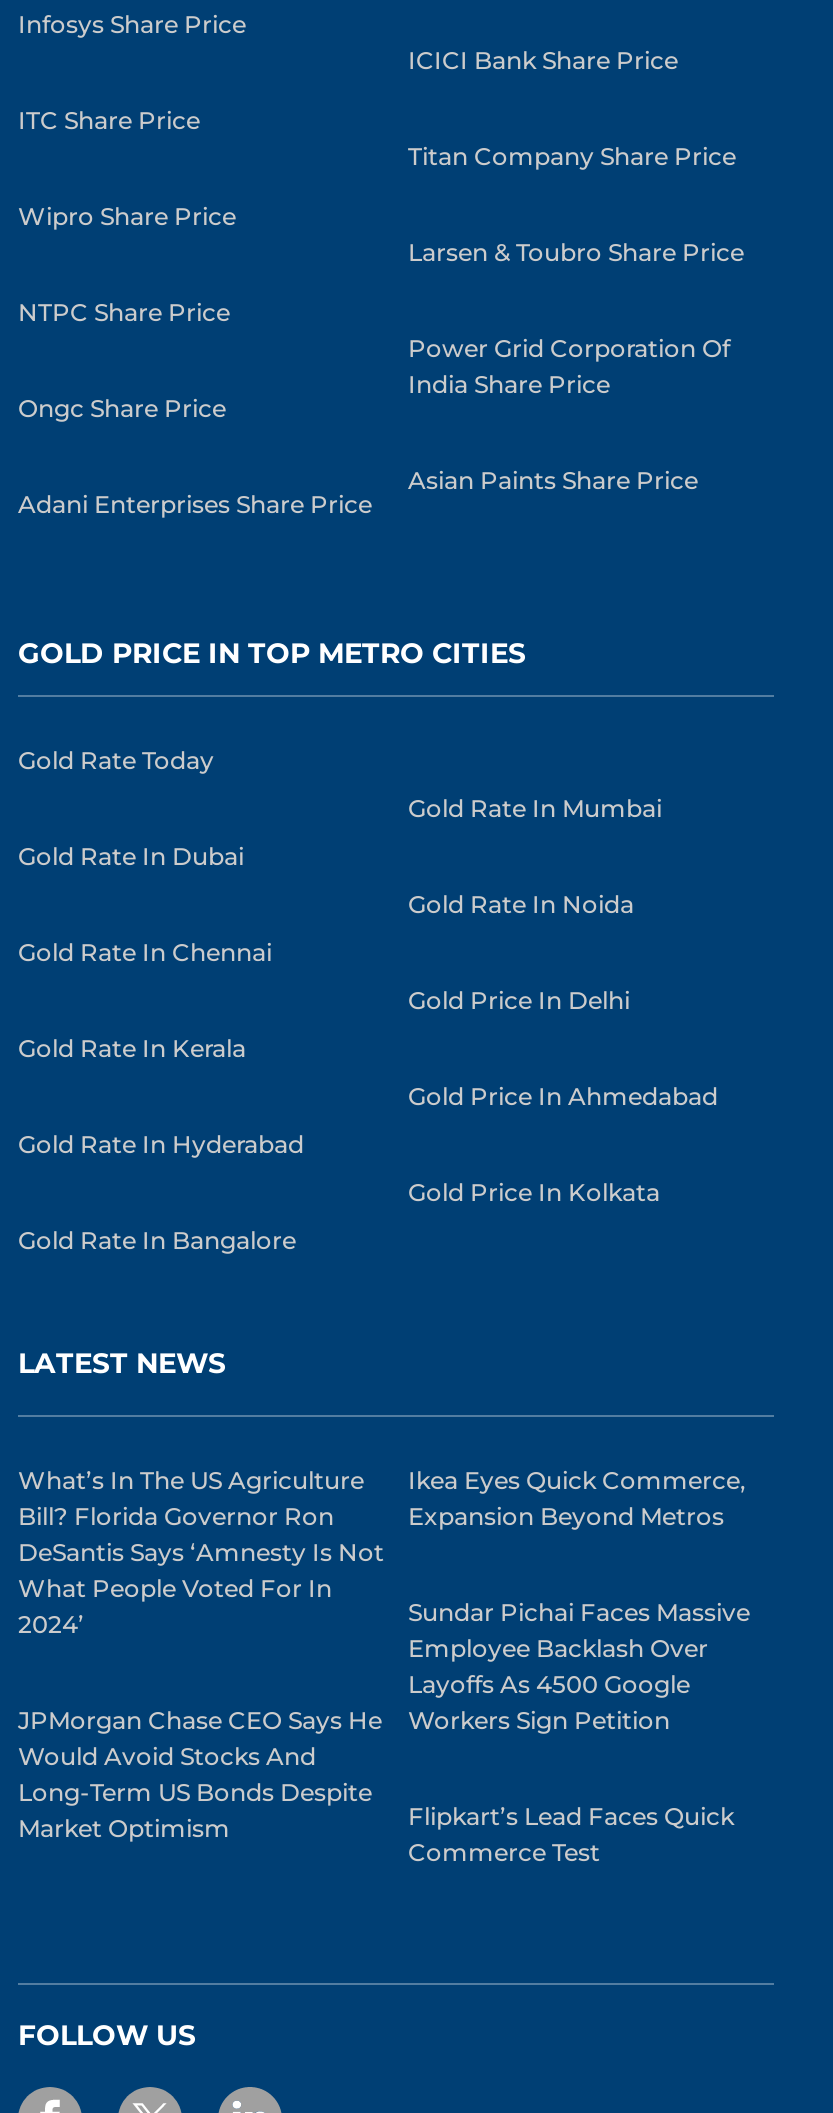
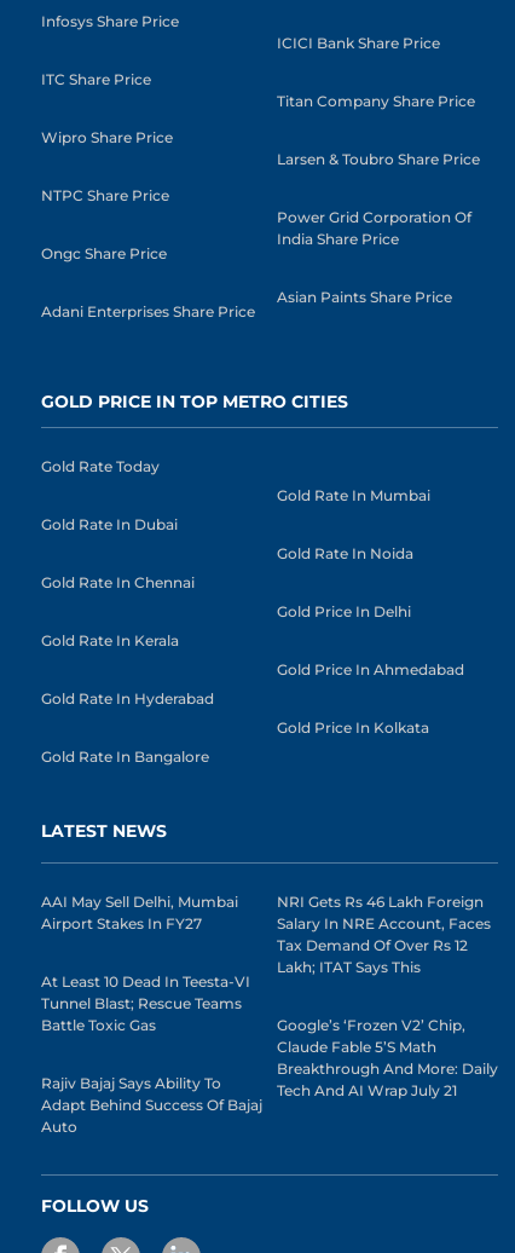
- What’s In The US Agriculture
- Bill? Florida Governor Ron
- DeSantis Says ‘Amnesty Is Not
- What People Voted For In
- 2024’
+ AAI May Sell Delhi, Mumbai
+ Airport Stakes In FY27

- Ikea Eyes Quick Commerce,
- Expansion Beyond Metros
+ Rajiv Bajaj Says Ability To
+ Adapt Behind Success Of Bajaj
+ Auto

- Sundar Pichai Faces Massive
- Employee Backlash Over
- Layoffs As 4500 Google
- Workers Sign Petition
+ NRI Gets Rs 46 Lakh Foreign
+ Salary In NRE Account, Faces
+ Tax Demand Of Over Rs 12
+ Lakh; ITAT Says This

- JPMorgan Chase CEO Says He
- Would Avoid Stocks And
- Long-Term US Bonds Despite
- Market Optimism
+ At Least 10 Dead In Teesta-VI
+ Tunnel Blast; Rescue Teams
+ Battle Toxic Gas

- Flipkart’s Lead Faces Quick
- Commerce Test
+ Google’s ‘Frozen V2’ Chip,
+ Claude Fable 5’s Math
+ Breakthrough And More: Daily
+ Tech And AI Wrap July 21
